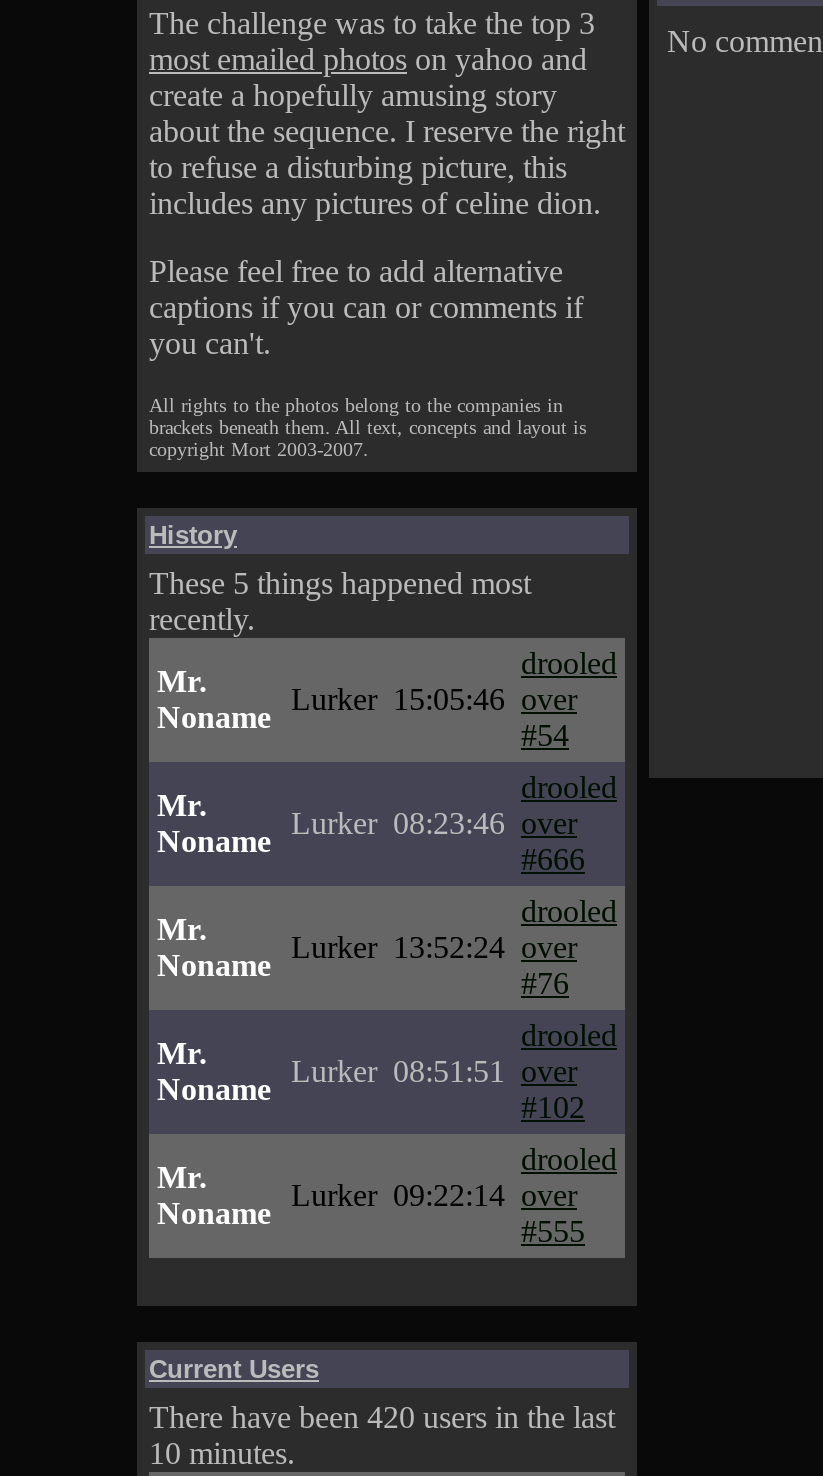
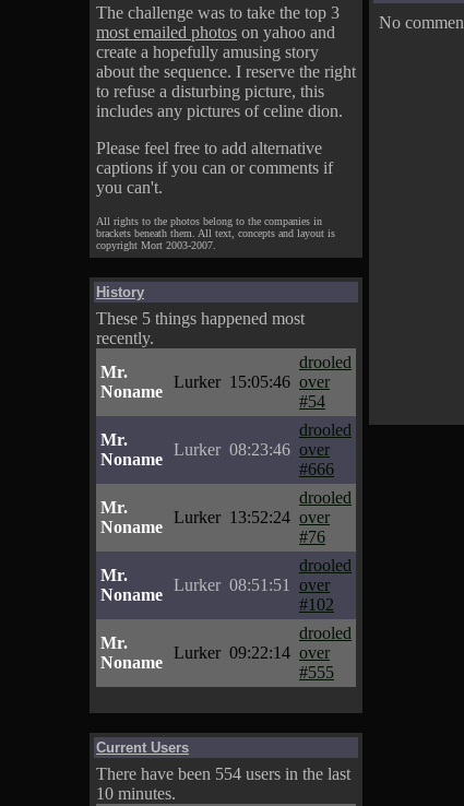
- There have been 420 users in the last
+ There have been 554 users in the last
